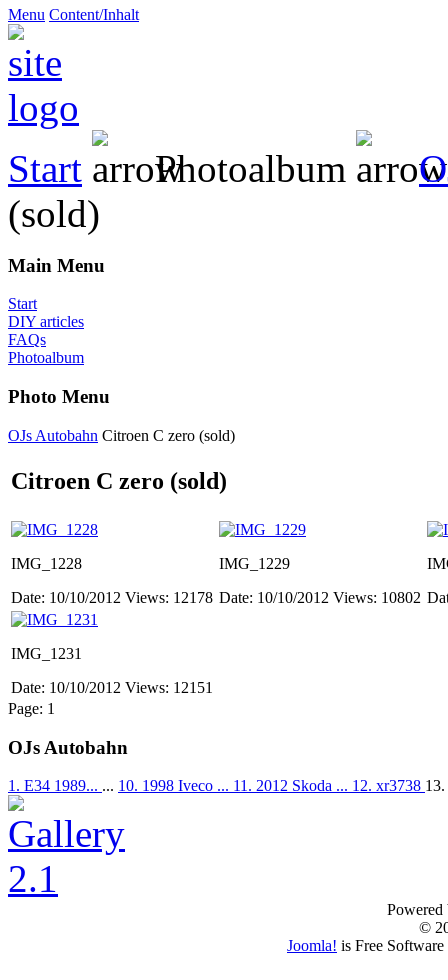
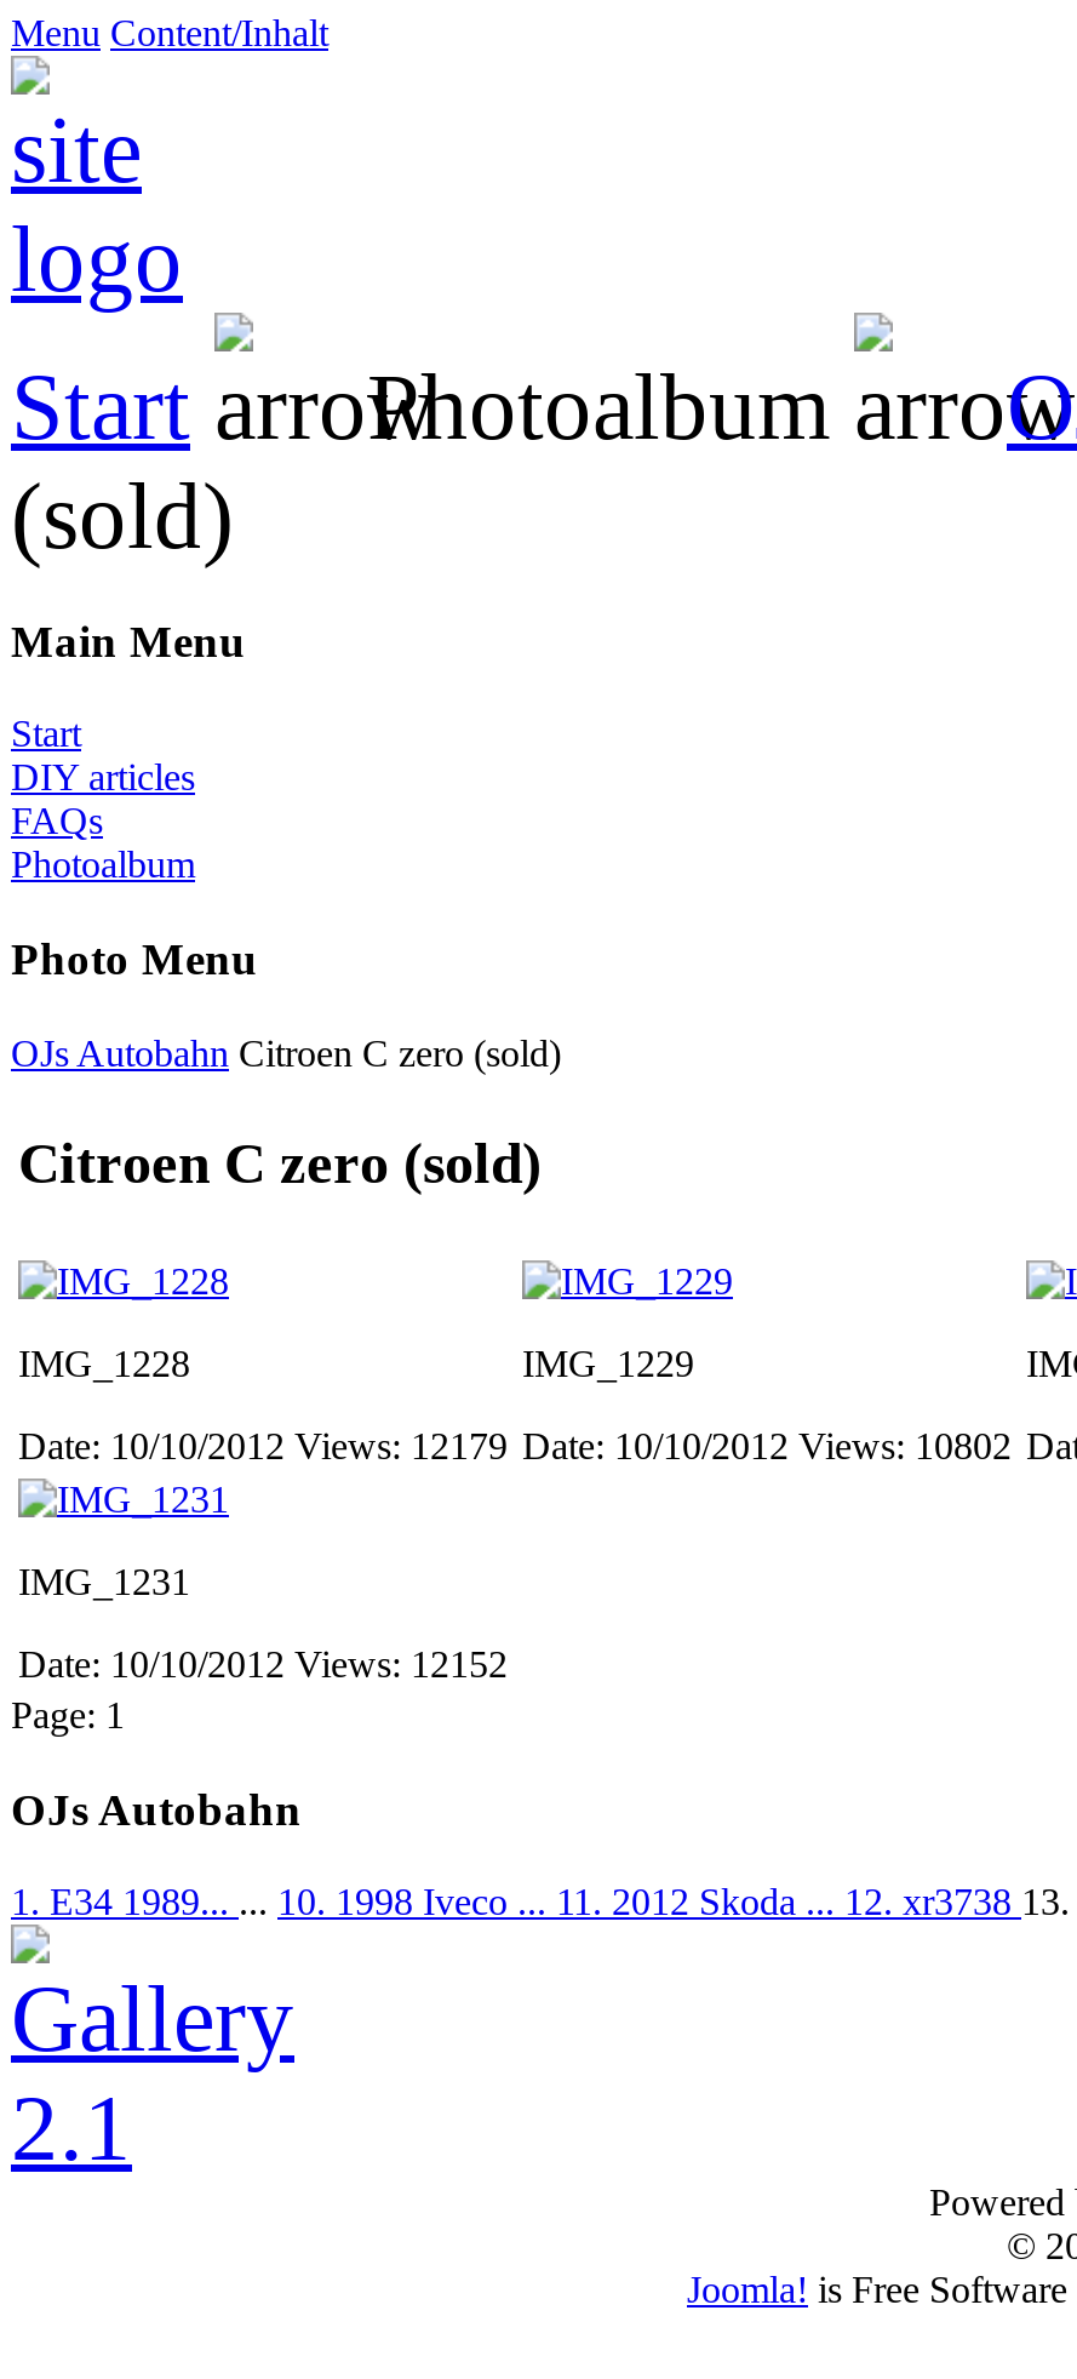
- Date: 10/10/2012 Views: 12178
+ Date: 10/10/2012 Views: 12179

- Date: 10/10/2012 Views: 12151
+ Date: 10/10/2012 Views: 12152
